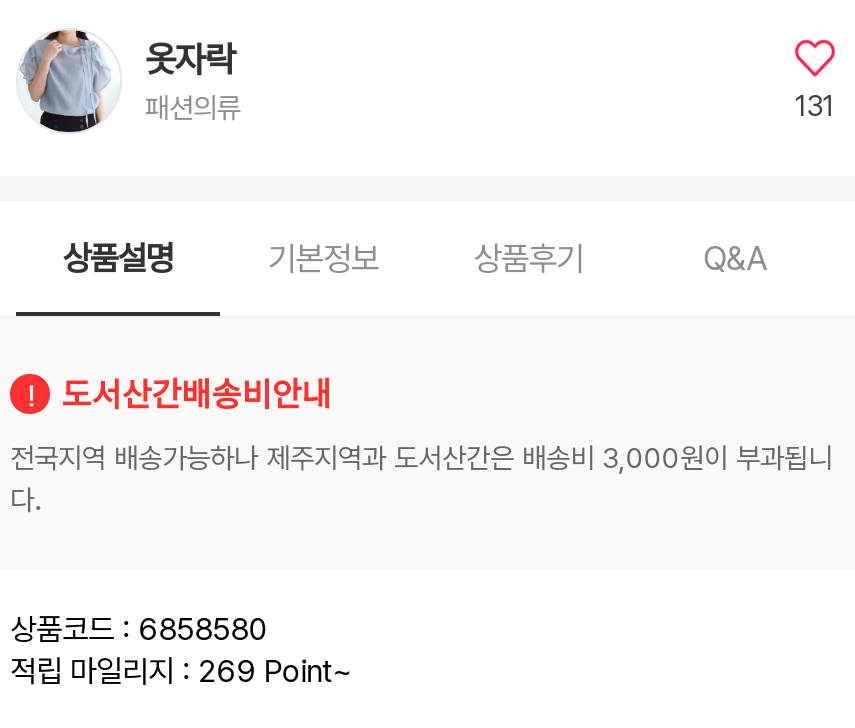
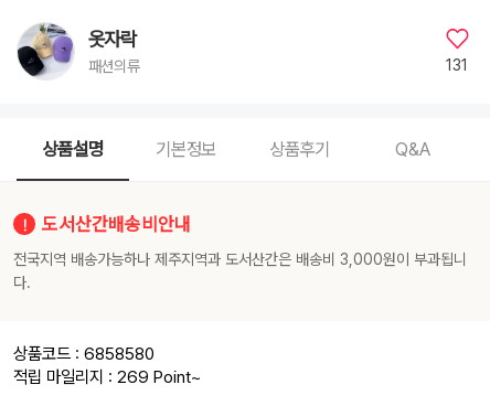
- [image]
+ [image]
